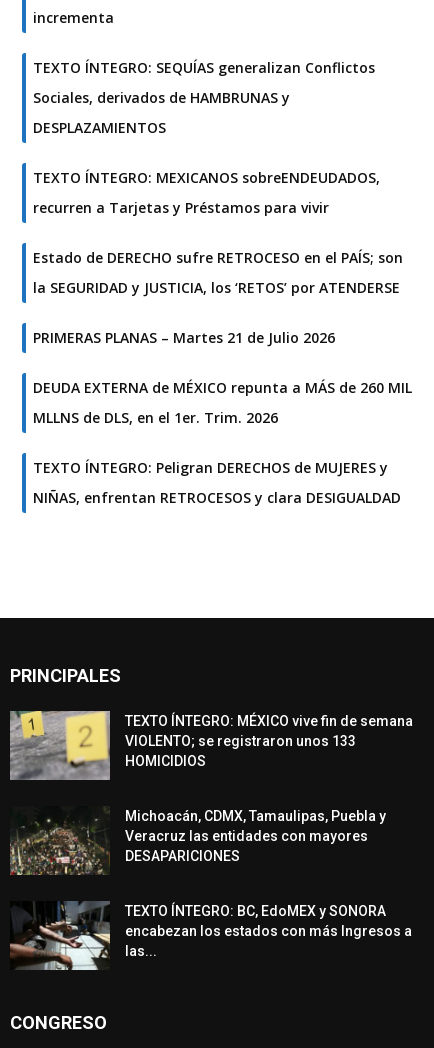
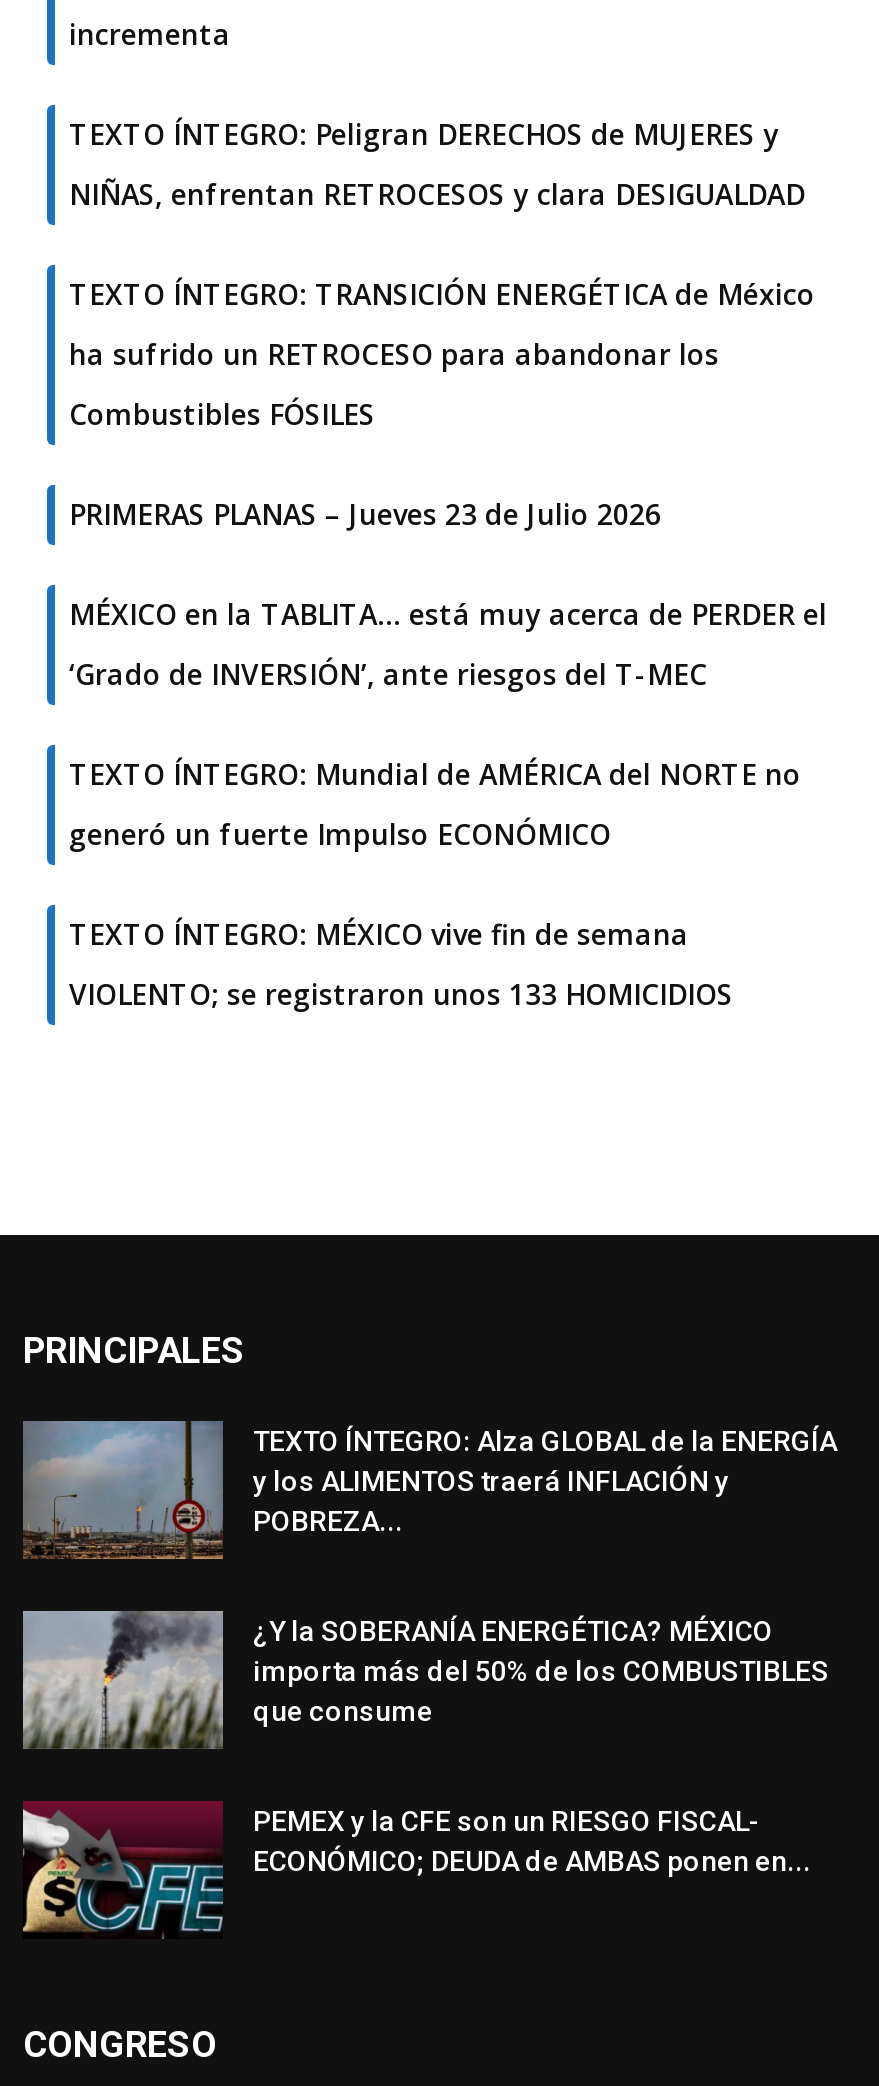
- TEXTO ÍNTEGRO: SEQUÍAS generalizan Conflictos
- Sociales, derivados de HAMBRUNAS y
- DESPLAZAMIENTOS
- TEXTO ÍNTEGRO: MEXICANOS sobreENDEUDADOS,
- recurren a Tarjetas y Préstamos para vivir
- Estado de DERECHO sufre RETROCESO en el PAÍS; son
- la SEGURIDAD y JUSTICIA, los ‘RETOS’ por ATENDERSE
- PRIMERAS PLANAS – Martes 21 de Julio 2026
- DEUDA EXTERNA de MÉXICO repunta a MÁS de 260 MIL
- MLLNS de DLS, en el 1er. Trim. 2026

moved up: TEXTO ÍNTEGRO: Peligran DERECHOS de MUJERES y | NIÑAS, enfrentan RETROCESOS y clara DESIGUALDAD

+ TEXTO ÍNTEGRO: TRANSICIÓN ENERGÉTICA de México
+ ha sufrido un RETROCESO para abandonar los
+ Combustibles FÓSILES
+ PRIMERAS PLANAS – Jueves 23 de Julio 2026
+ MÉXICO en la TABLITA… está muy acerca de PERDER el
+ ‘Grado de INVERSIÓN’, ante riesgos del T-MEC
+ TEXTO ÍNTEGRO: Mundial de AMÉRICA del NORTE no
+ generó un fuerte Impulso ECONÓMICO
+ VIOLENTO; se registraron unos 133 HOMICIDIOS

- [image]
- VIOLENTO; se registraron unos 133
- HOMICIDIOS
+ [image]
+ TEXTO ÍNTEGRO: Alza GLOBAL de la ENERGÍA
+ y los ALIMENTOS traerá INFLACIÓN y
+ POBREZA...

moved up: TEXTO ÍNTEGRO: MÉXICO vive fin de semana

- [image]
- Michoacán, CDMX, Tamaulipas, Puebla y
- Veracruz las entidades con mayores
- DESAPARICIONES
+ [image]
+ ¿Y la SOBERANÍA ENERGÉTICA? MÉXICO
+ importa más del 50% de los COMBUSTIBLES
+ que consume

- [image]
- TEXTO ÍNTEGRO: BC, EdoMEX y SONORA
- encabezan los estados con más Ingresos a
- las...
+ [image]
+ PEMEX y la CFE son un RIESGO FISCAL-
+ ECONÓMICO; DEUDA de AMBAS ponen en...
